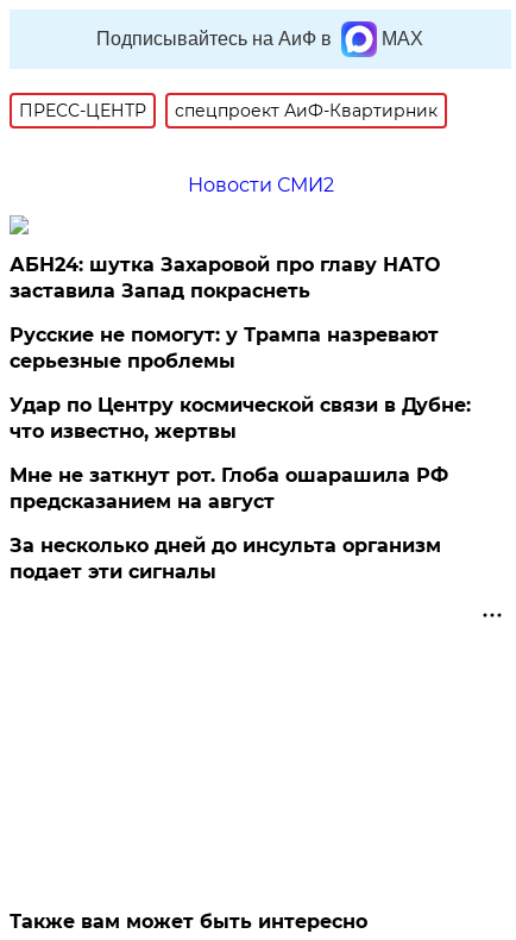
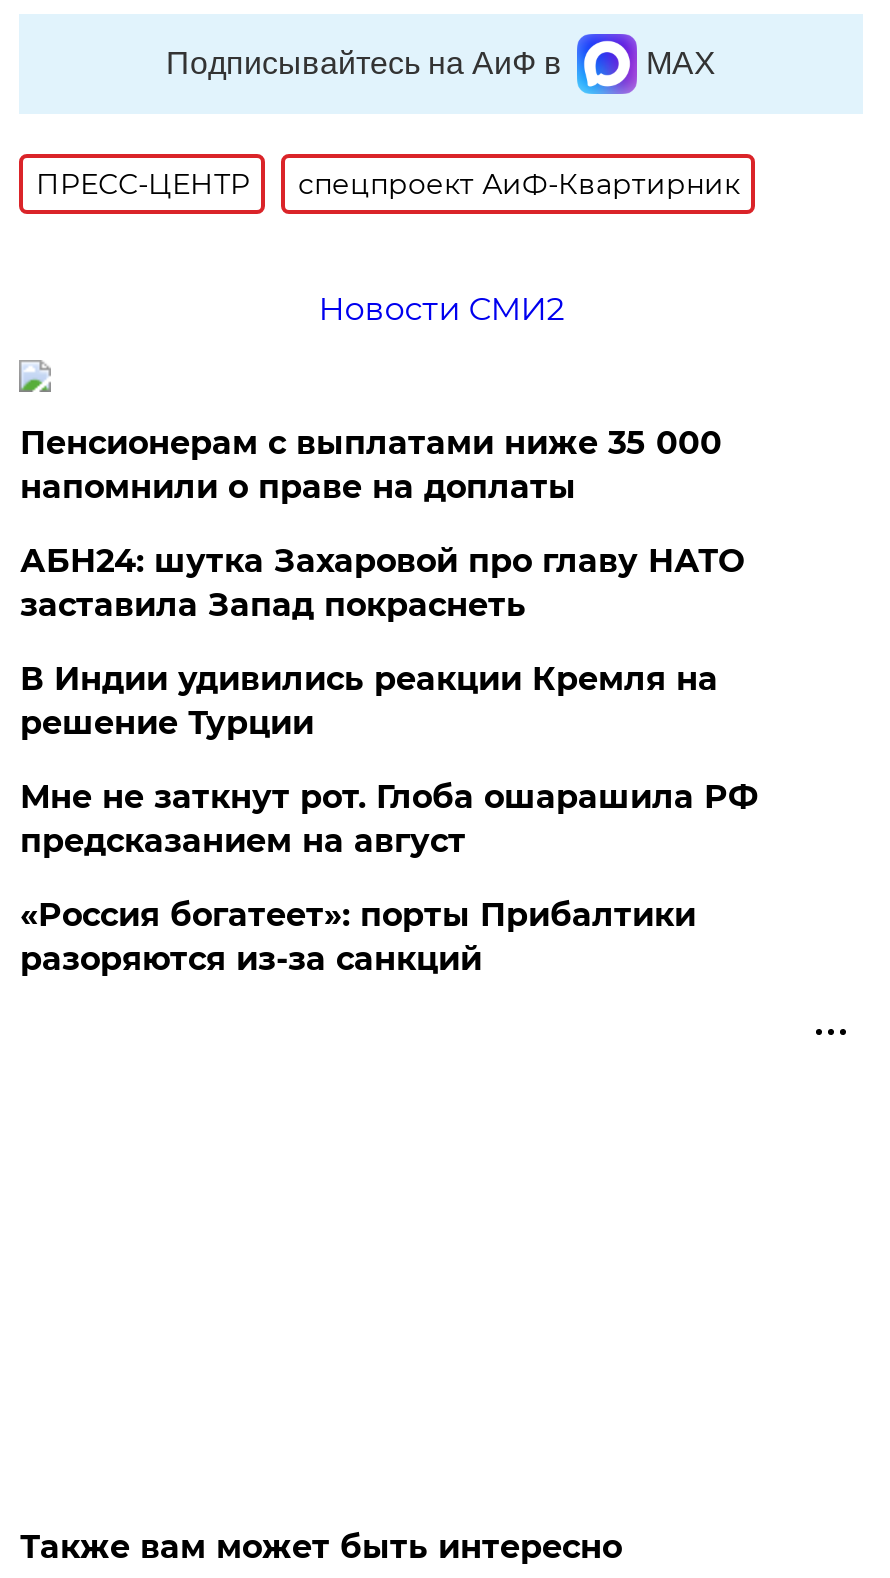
+ Пенсионерам с выплатами ниже 35 000
+ напомнили о праве на доплаты

moved down: АБН24: шутка Захаровой про главу НАТО | заставила Запад покраснеть

- Русские не помогут: у Трампа назревают
- серьезные проблемы
- Удар по Центру космической связи в Дубне:
- что известно, жертвы
+ В Индии удивились реакции Кремля на
+ решение Турции

- За несколько дней до инсульта организм
- подает эти сигналы
+ «Россия богатеет»: порты Прибалтики
+ разоряются из-за санкций
